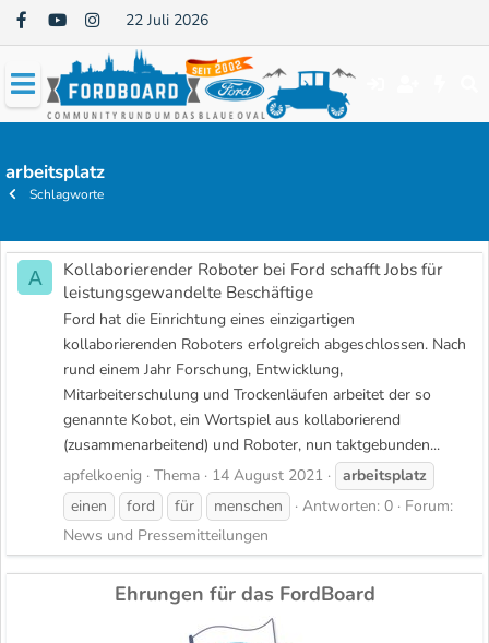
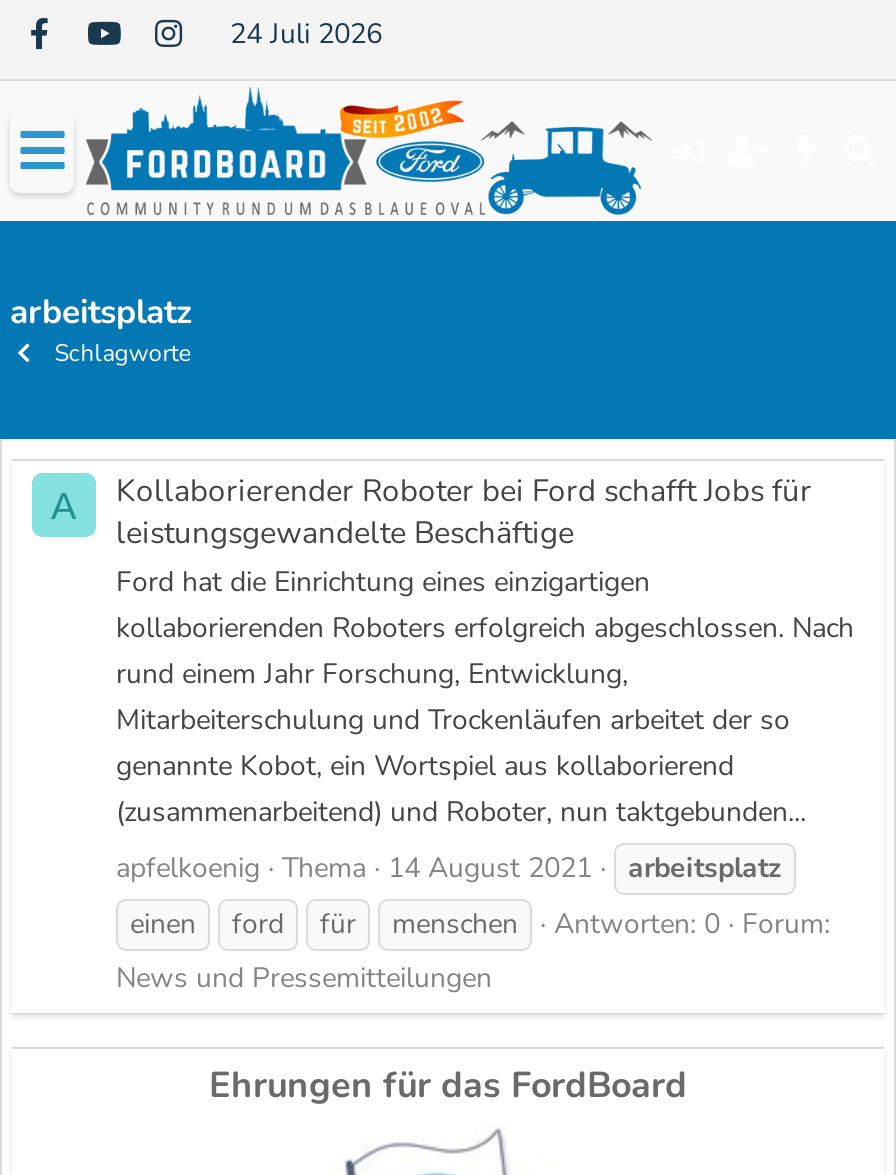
- 22 Juli 2026
+ 24 Juli 2026
